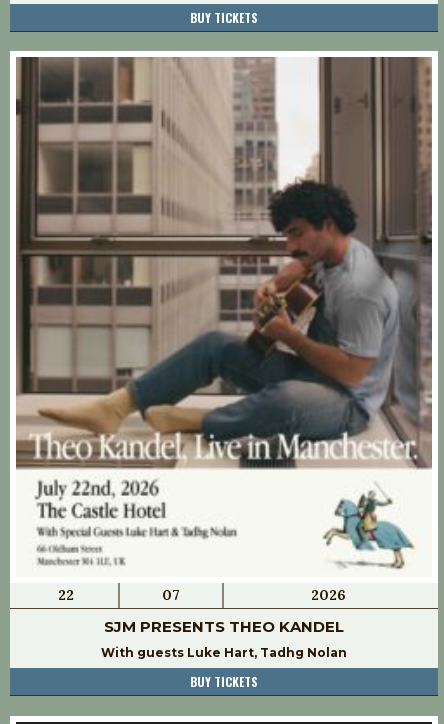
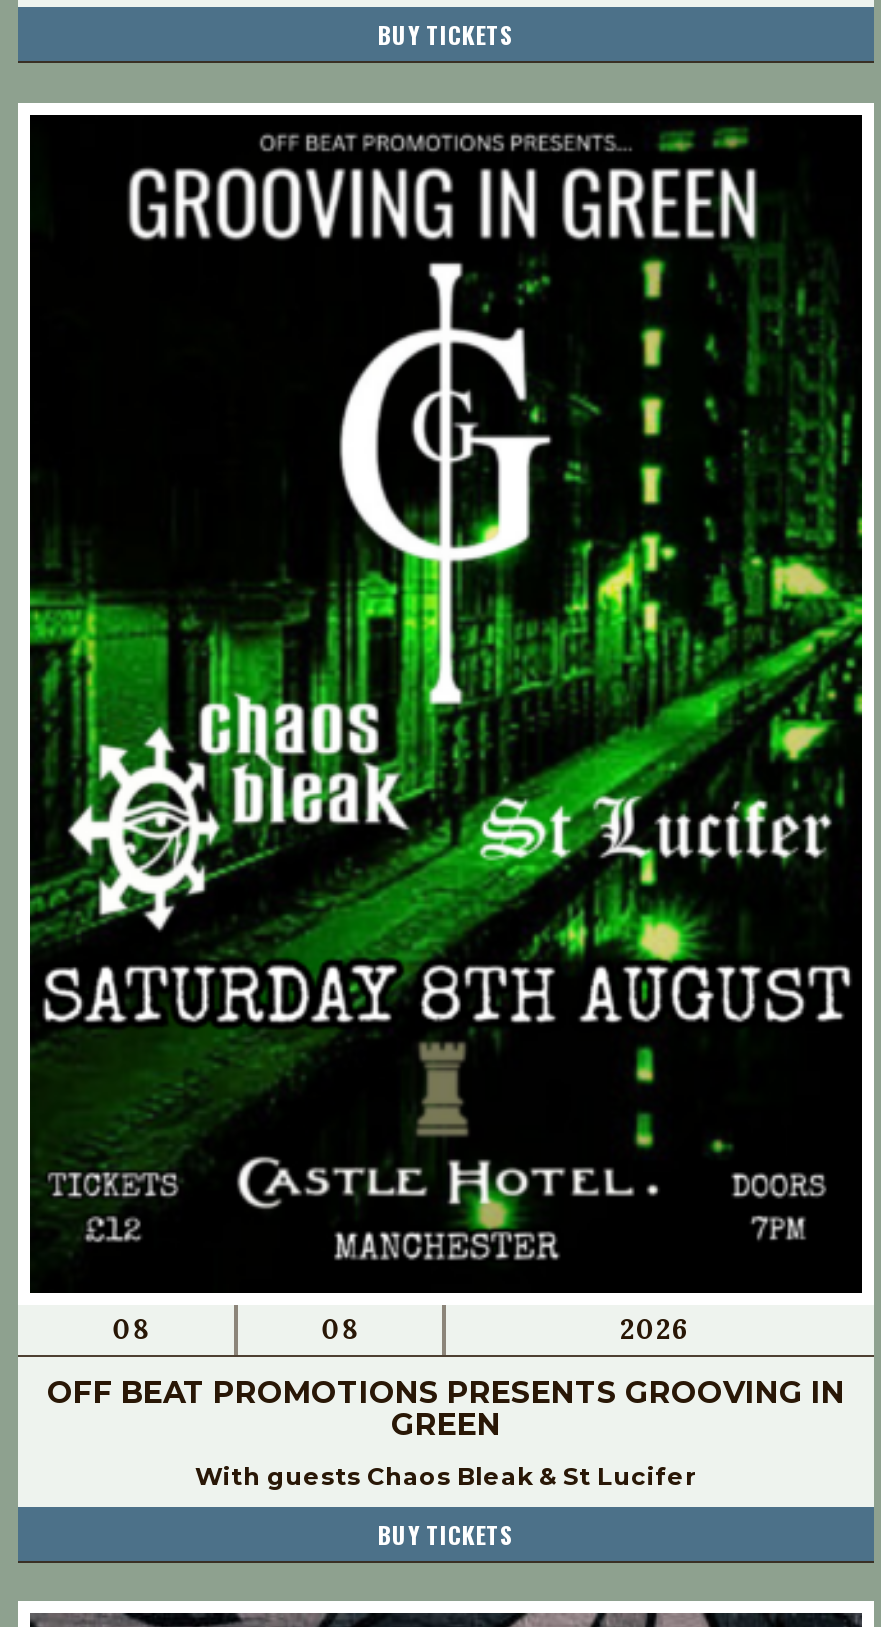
- [image]
- 22
+ [image]
+ 08

- 07
+ 08

- SJM PRESENTS THEO KANDEL
+ OFF BEAT PROMOTIONS PRESENTS GROOVING IN
+ GREEN

- With guests Luke Hart, Tadhg Nolan
+ With guests Chaos Bleak & St Lucifer
